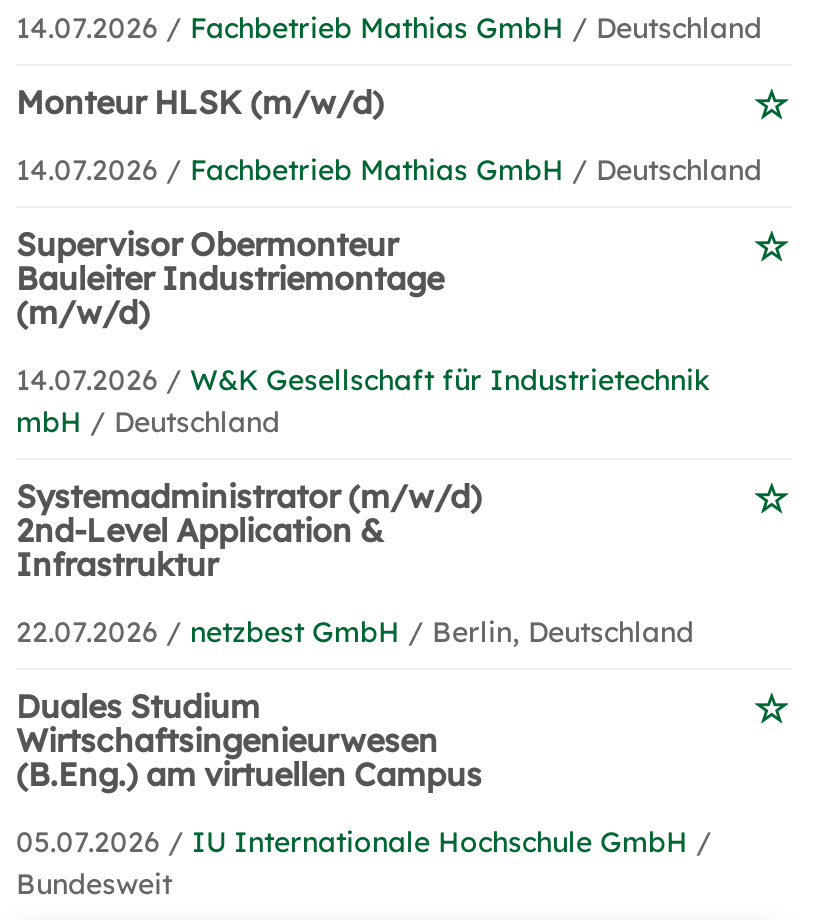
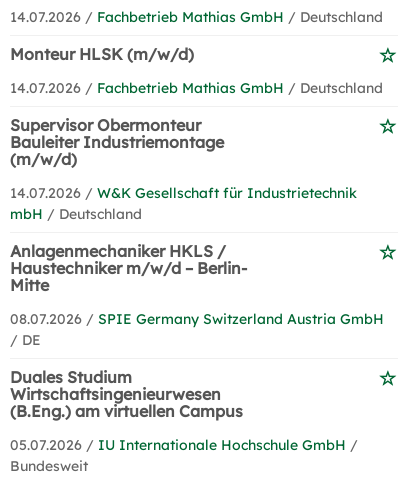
- Systemadministrator (m/w/d)
- 2nd-Level Application &
- Infrastruktur
+ Anlagenmechaniker HKLS /
+ Haustechniker m/w/d – Berlin-
+ Mitte

- 22.07.2026 / netzbest GmbH / Berlin, Deutschland
+ 08.07.2026 / SPIE Germany Switzerland Austria GmbH
+ / DE
